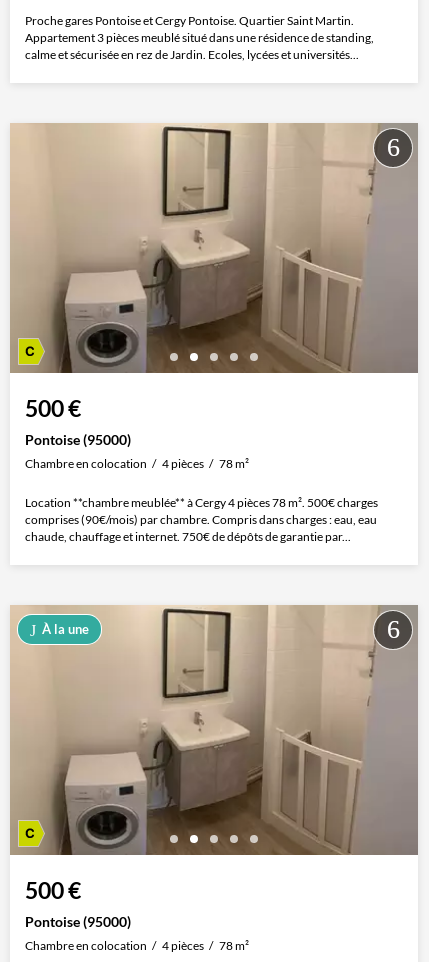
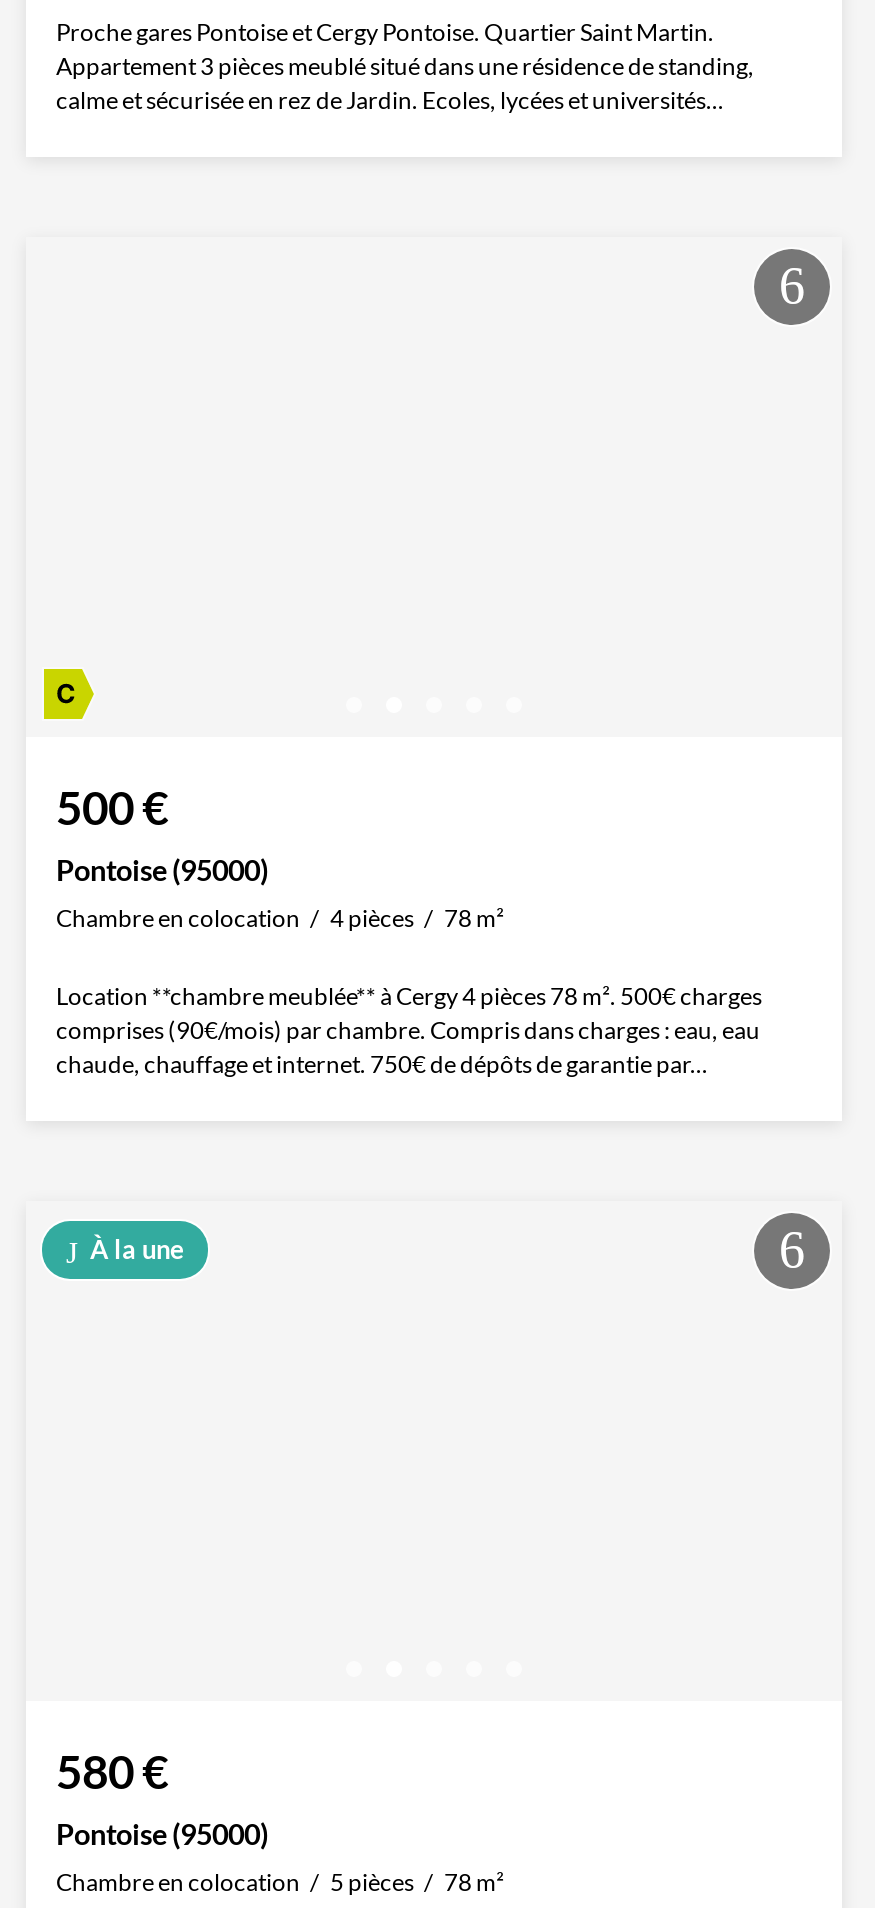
- [image]

- [image]

- 500 €
+ 580 €

- 4 pièces
+ 5 pièces
